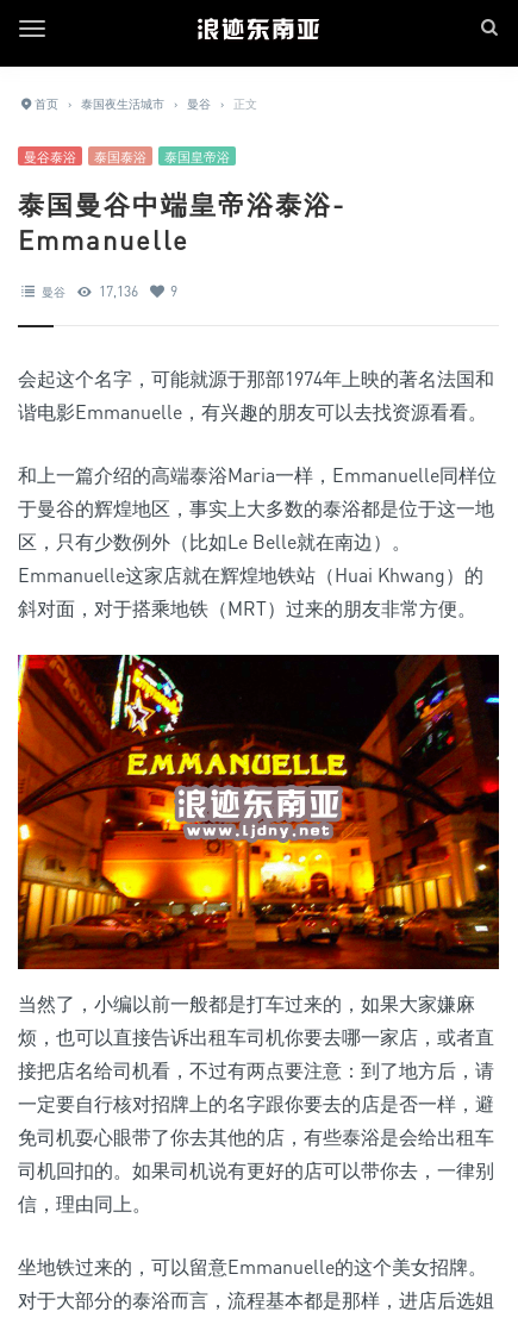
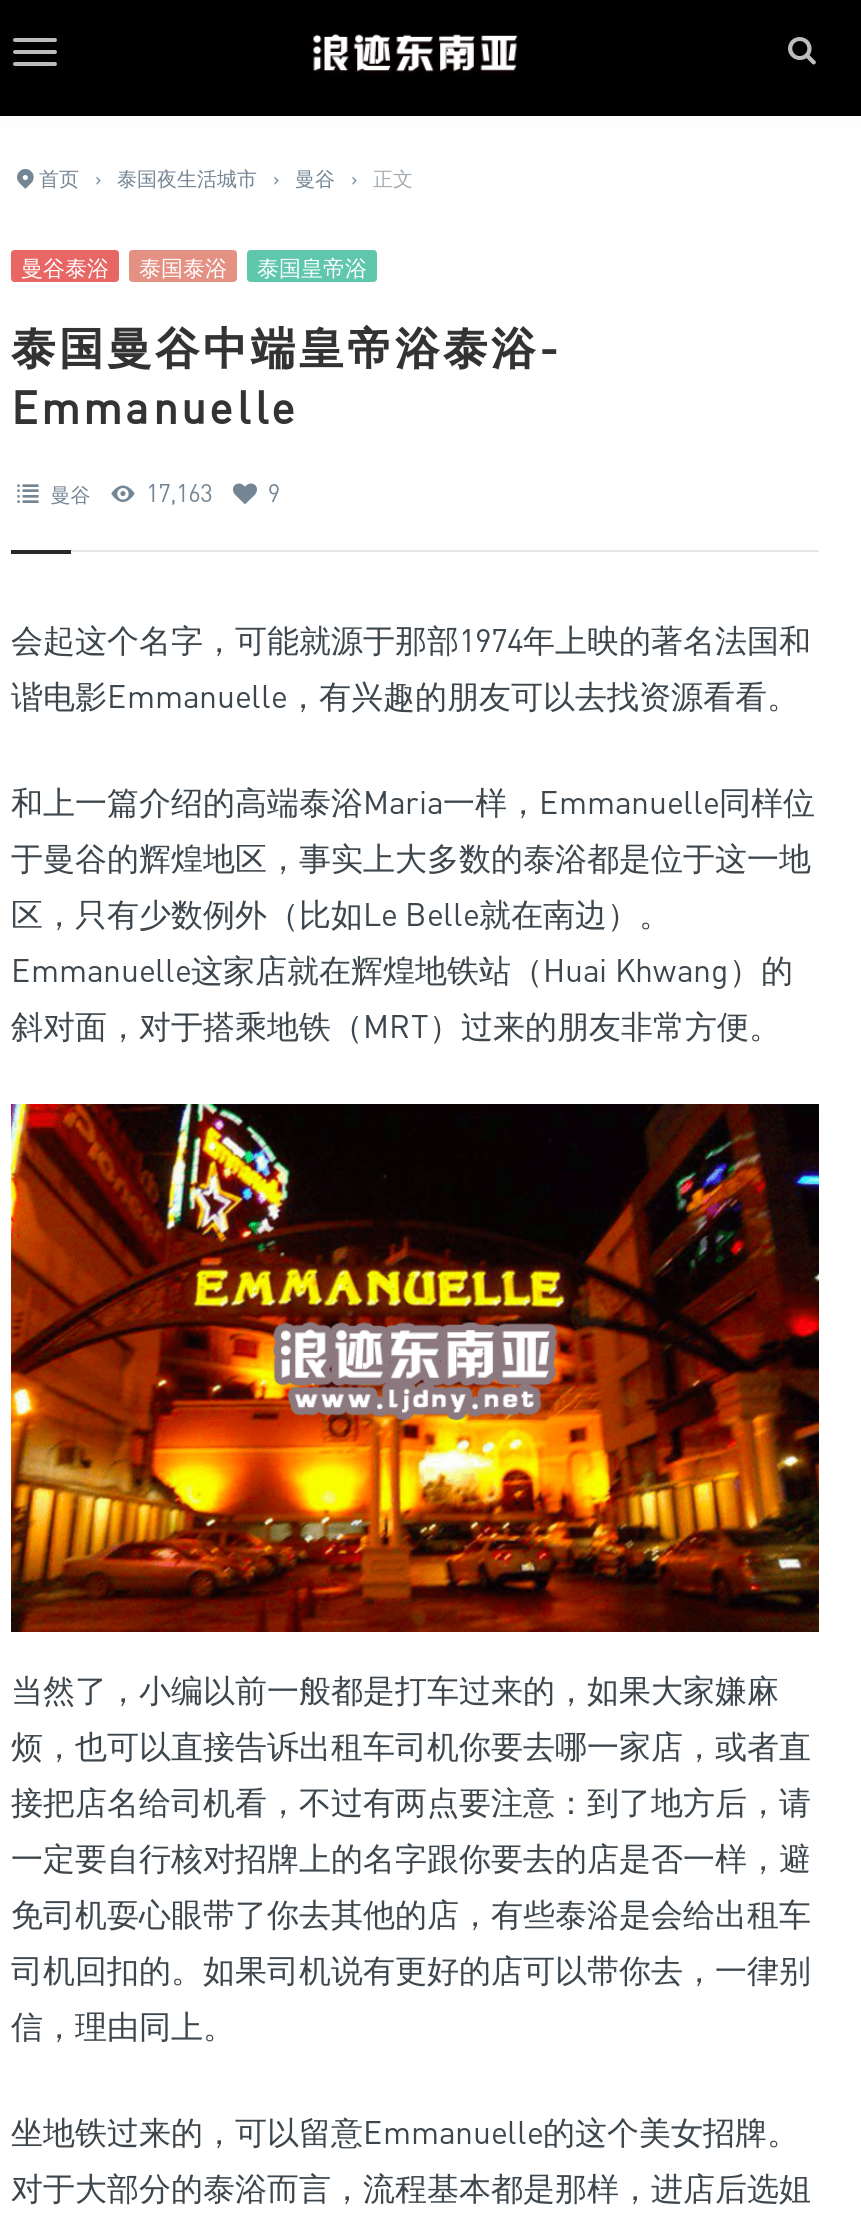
- 17,136 9
+ 17,163 9
